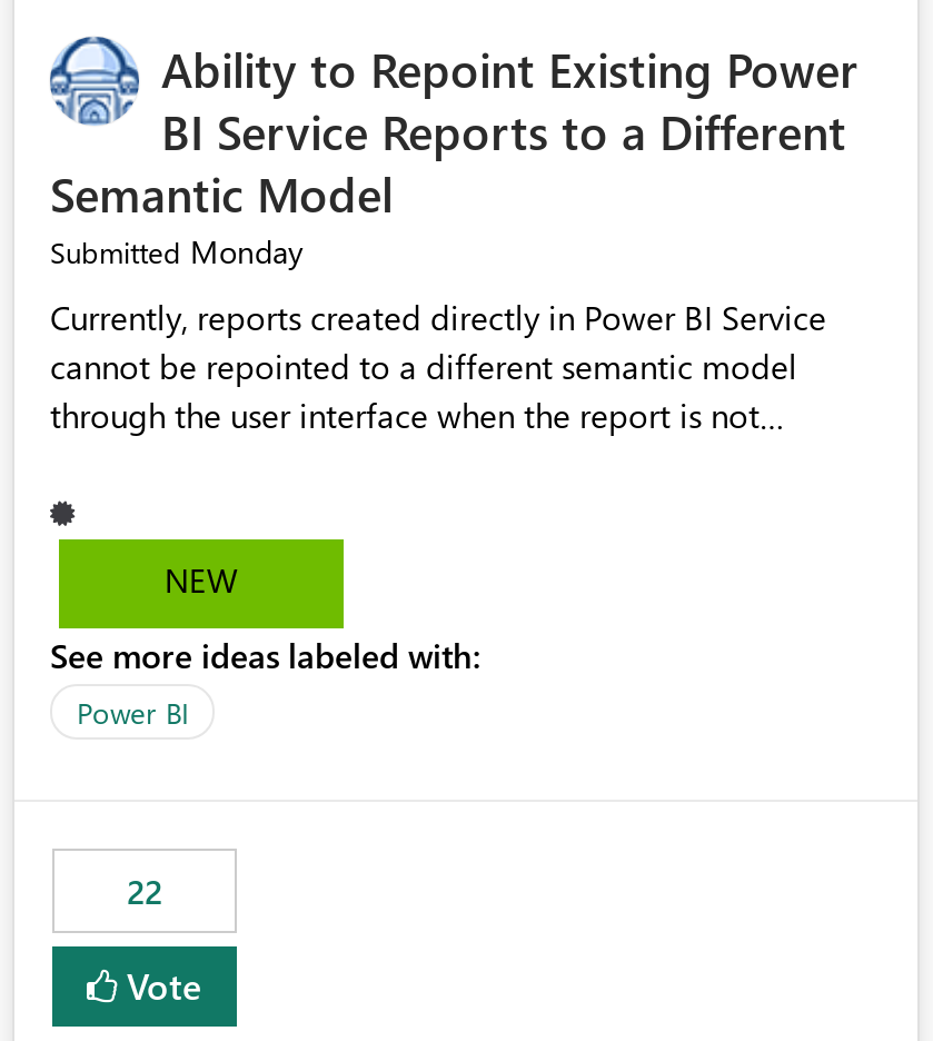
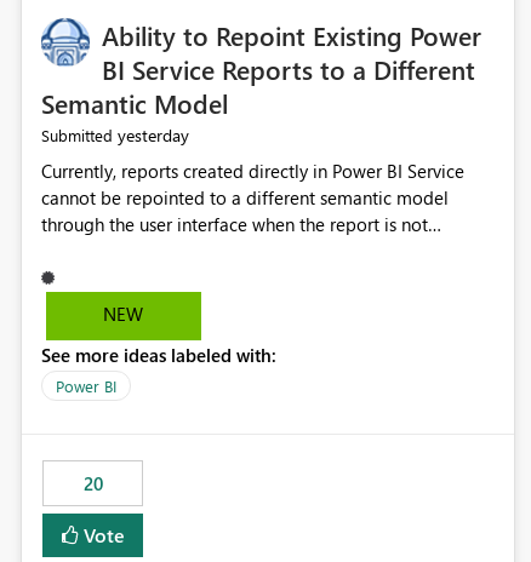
- Submitted Monday
+ Submitted yesterday

- 22
+ 20
